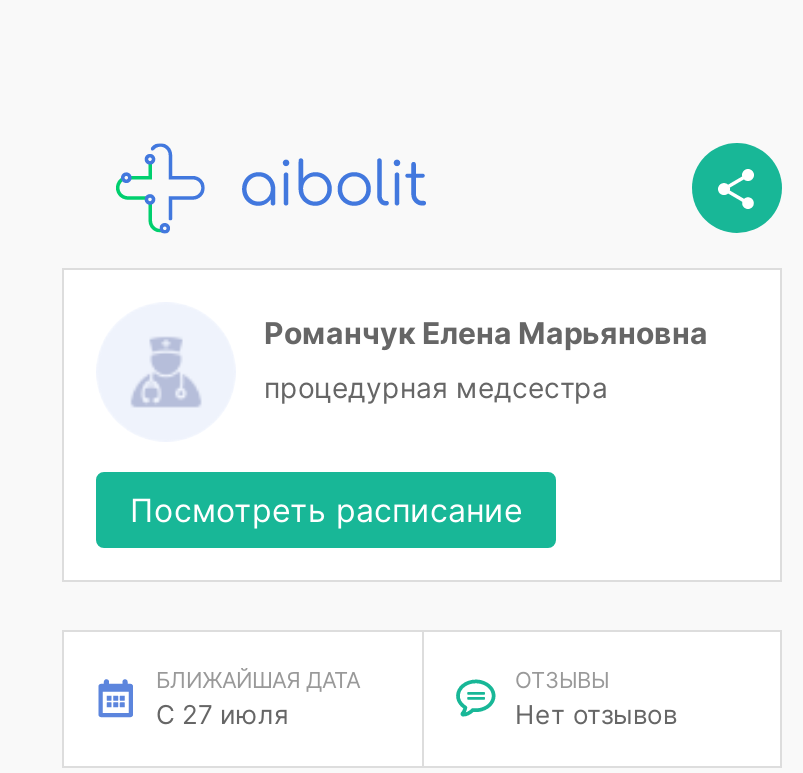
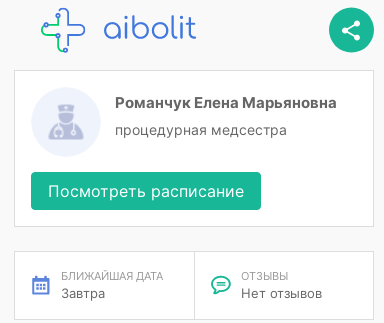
- С 27 июля
+ Завтра
